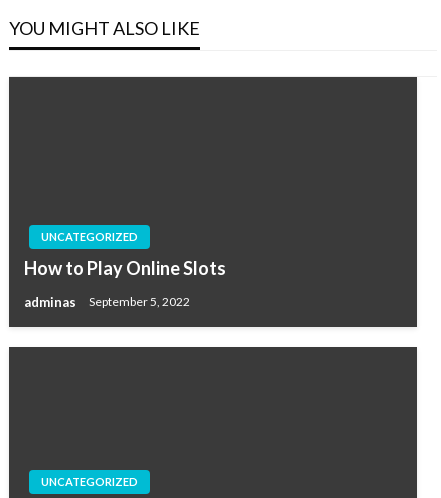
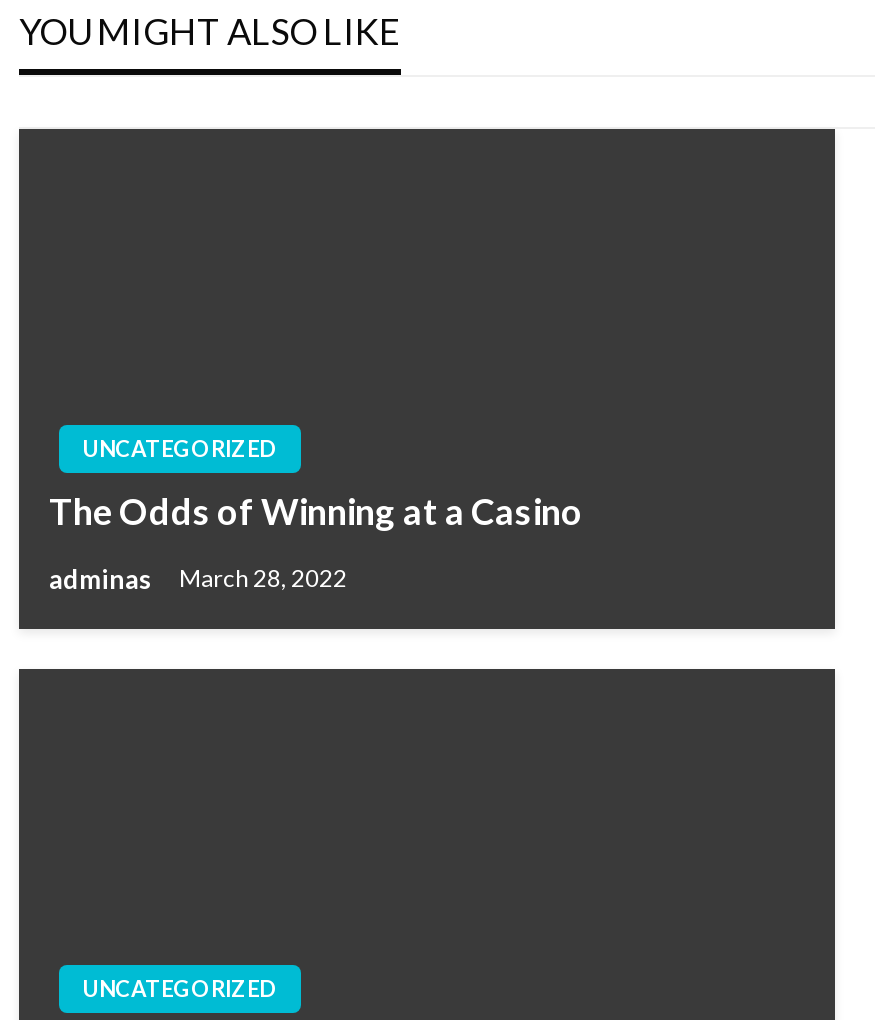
- How to Play Online Slots
+ The Odds of Winning at a Casino

- adminas September 5, 2022
+ adminas March 28, 2022
